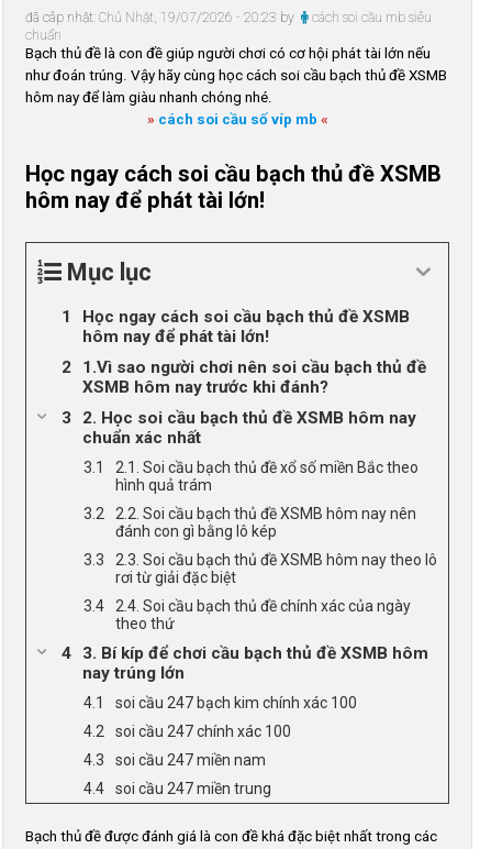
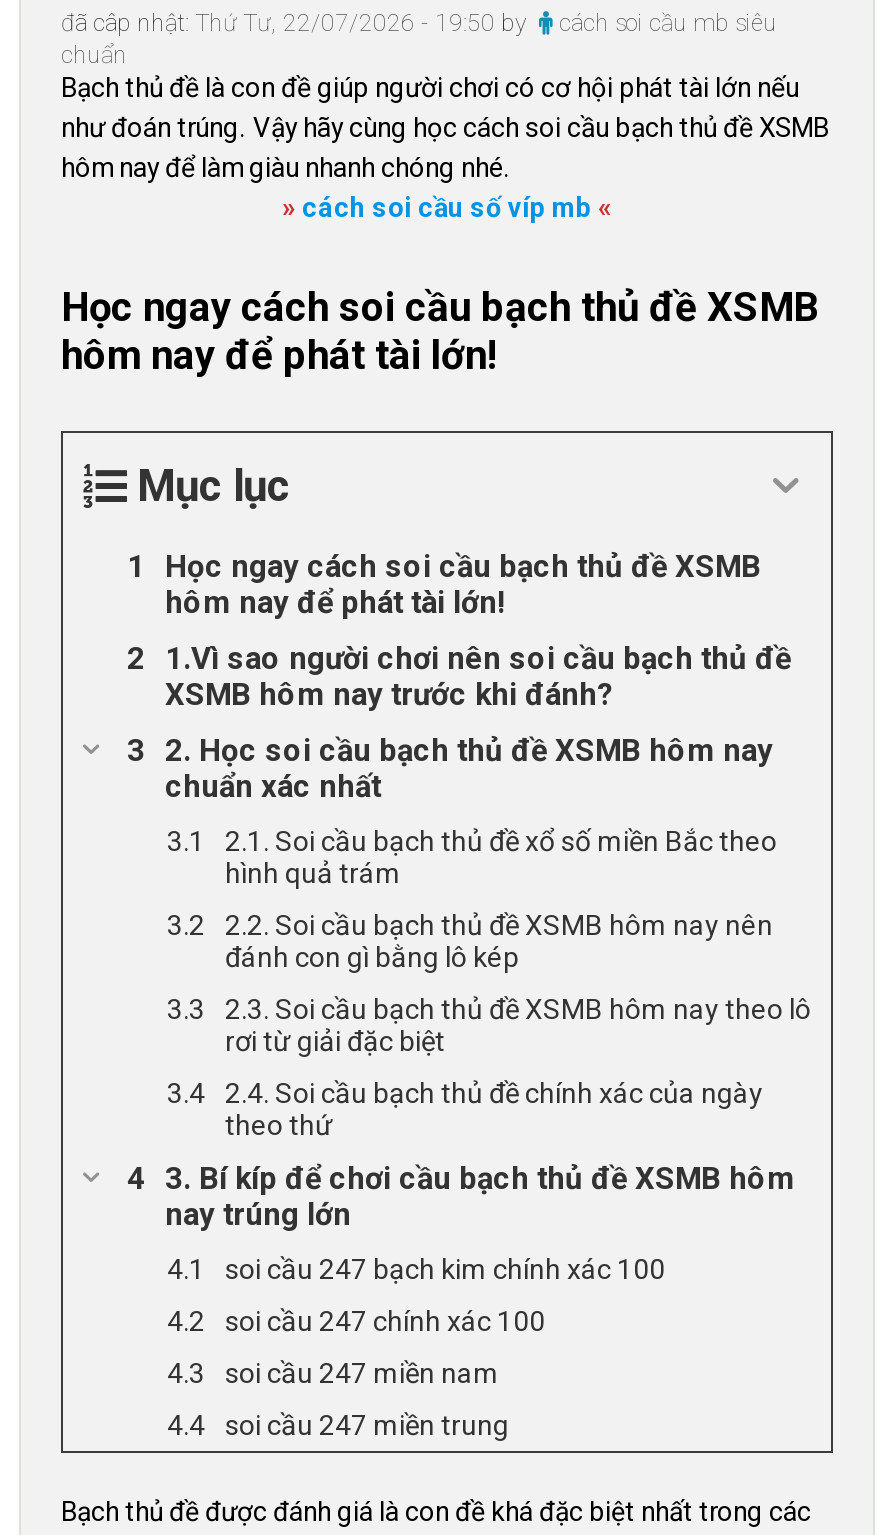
- đã câp nhật: Chủ Nhật, 19/07/2026 - 20:23 by
+ đã câp nhật: Thứ Tư, 22/07/2026 - 19:50 by
